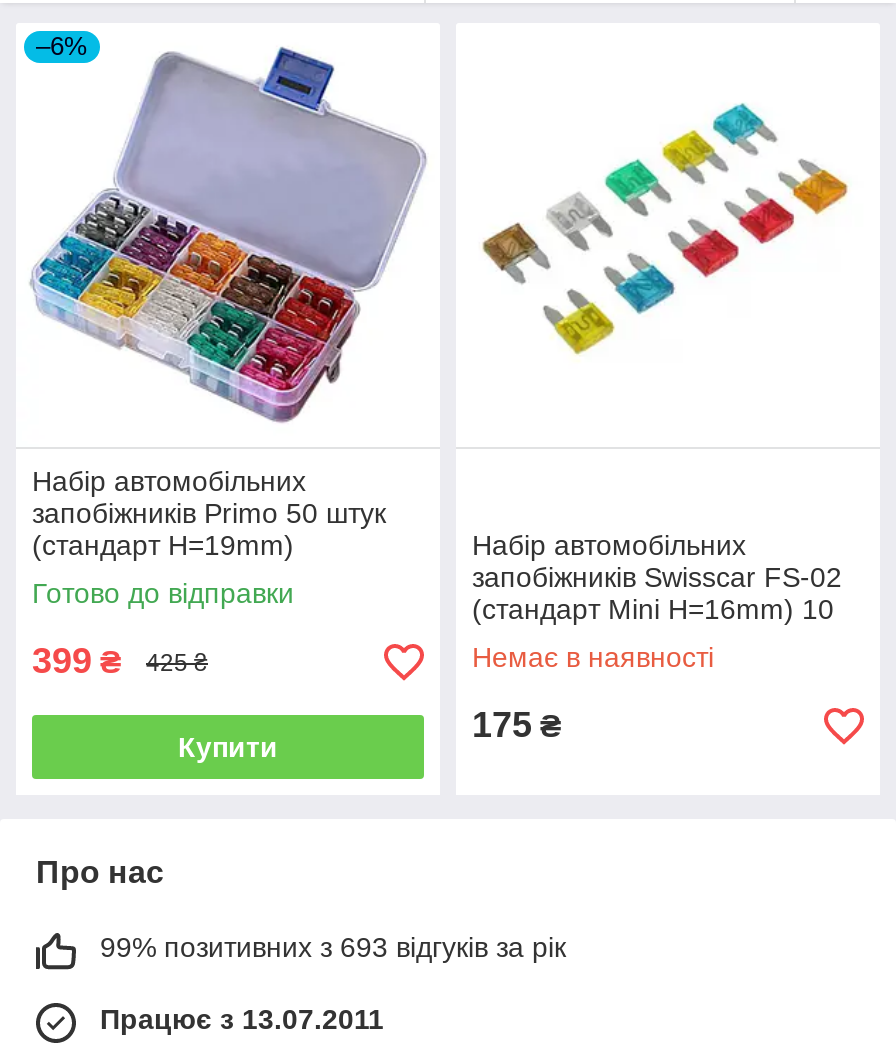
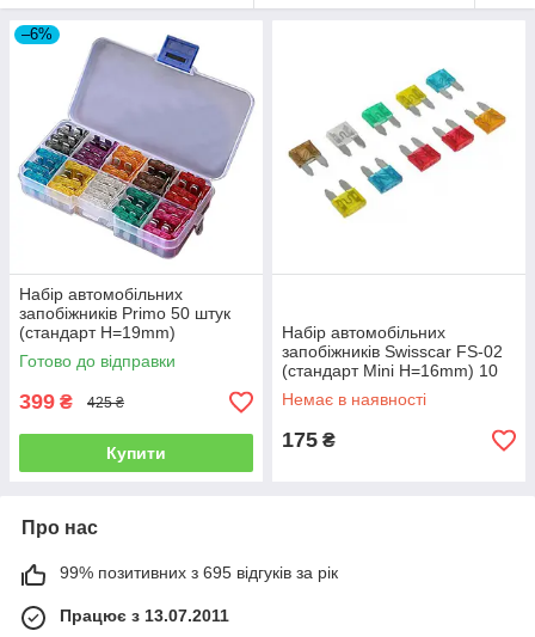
- 99% позитивних з 693 відгуків за рік
+ 99% позитивних з 695 відгуків за рік
